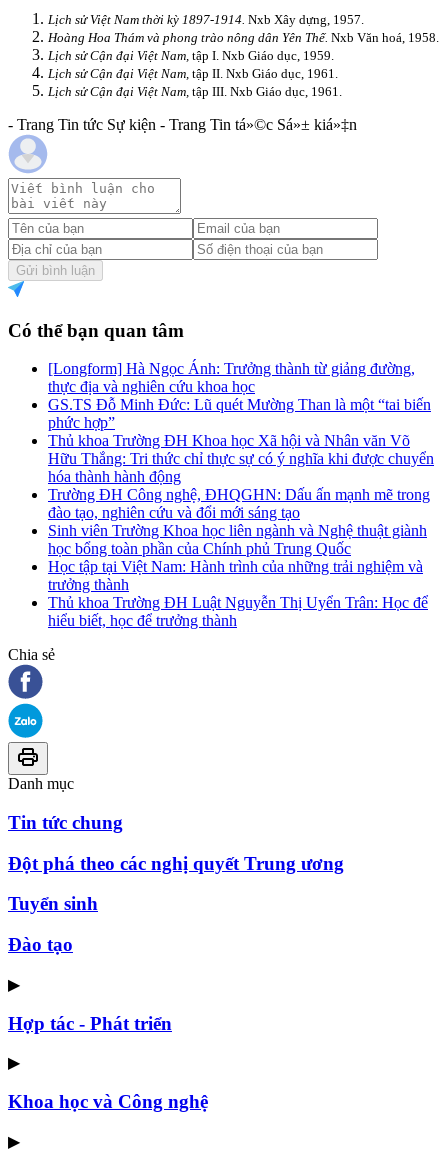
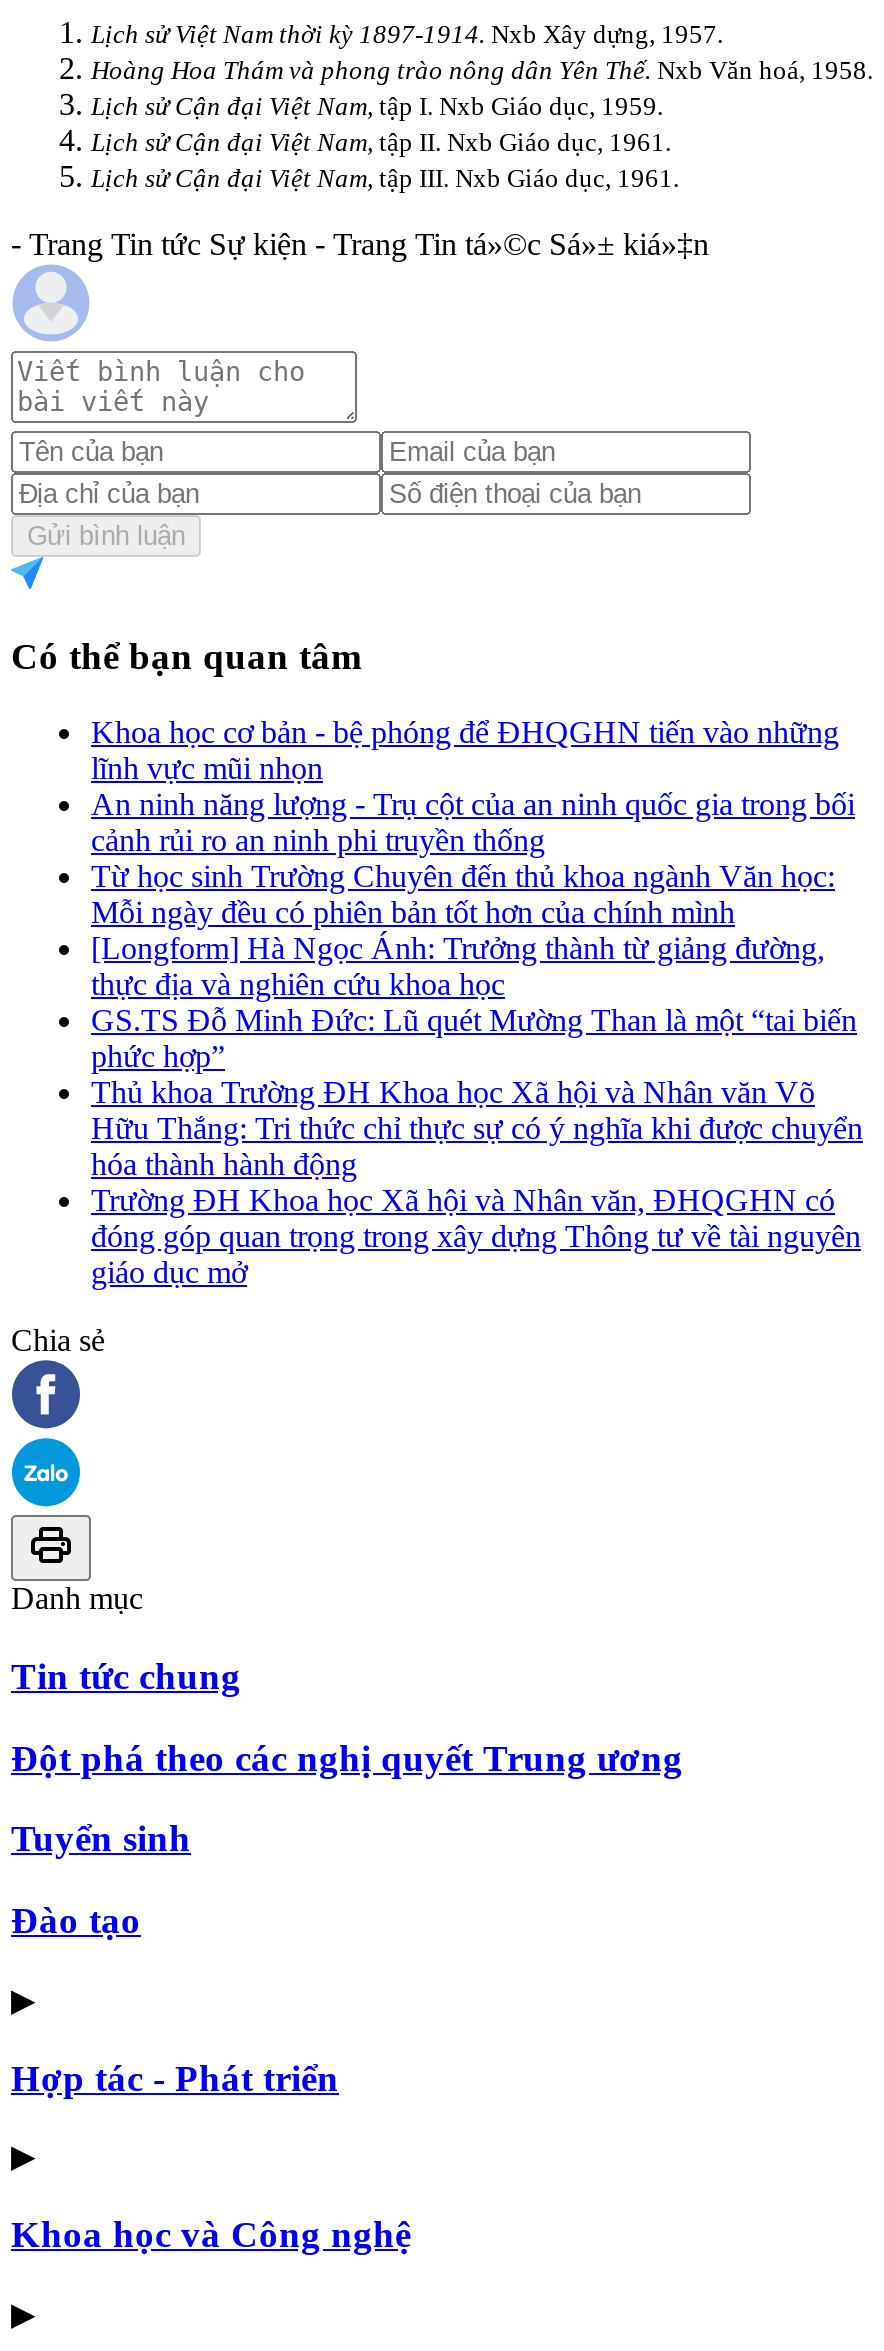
+ Khoa học cơ bản - bệ phóng để ĐHQGHN tiến vào những
+ lĩnh vực mũi nhọn
+ An ninh năng lượng - Trụ cột của an ninh quốc gia trong bối
+ cảnh rủi ro an ninh phi truyền thống
+ Từ học sinh Trường Chuyên đến thủ khoa ngành Văn học:
+ Mỗi ngày đều có phiên bản tốt hơn của chính mình

moved down: [Longform] Hà Ngọc Ánh: Trưởng thành từ giảng đường, | thực địa và nghiên cứu khoa học | GS.TS Đỗ Minh Đức: Lũ quét Mường Than là một “tai biến | phức hợp” | Thủ khoa Trường ĐH Khoa học Xã hội và Nhân văn Võ | Hữu Thắng: Tri thức chỉ thực sự có ý nghĩa khi được chuyển | hóa thành hành động

- Trường ĐH Công nghệ, ĐHQGHN: Dấu ấn mạnh mẽ trong
- đào tạo, nghiên cứu và đổi mới sáng tạo
- Sinh viên Trường Khoa học liên ngành và Nghệ thuật giành
- học bổng toàn phần của Chính phủ Trung Quốc
- Học tập tại Việt Nam: Hành trình của những trải nghiệm và
- trưởng thành
- Thủ khoa Trường ĐH Luật Nguyễn Thị Uyển Trân: Học để
- hiểu biết, học để trưởng thành
+ Trường ĐH Khoa học Xã hội và Nhân văn, ĐHQGHN có
+ đóng góp quan trọng trong xây dựng Thông tư về tài nguyên
+ giáo dục mở
